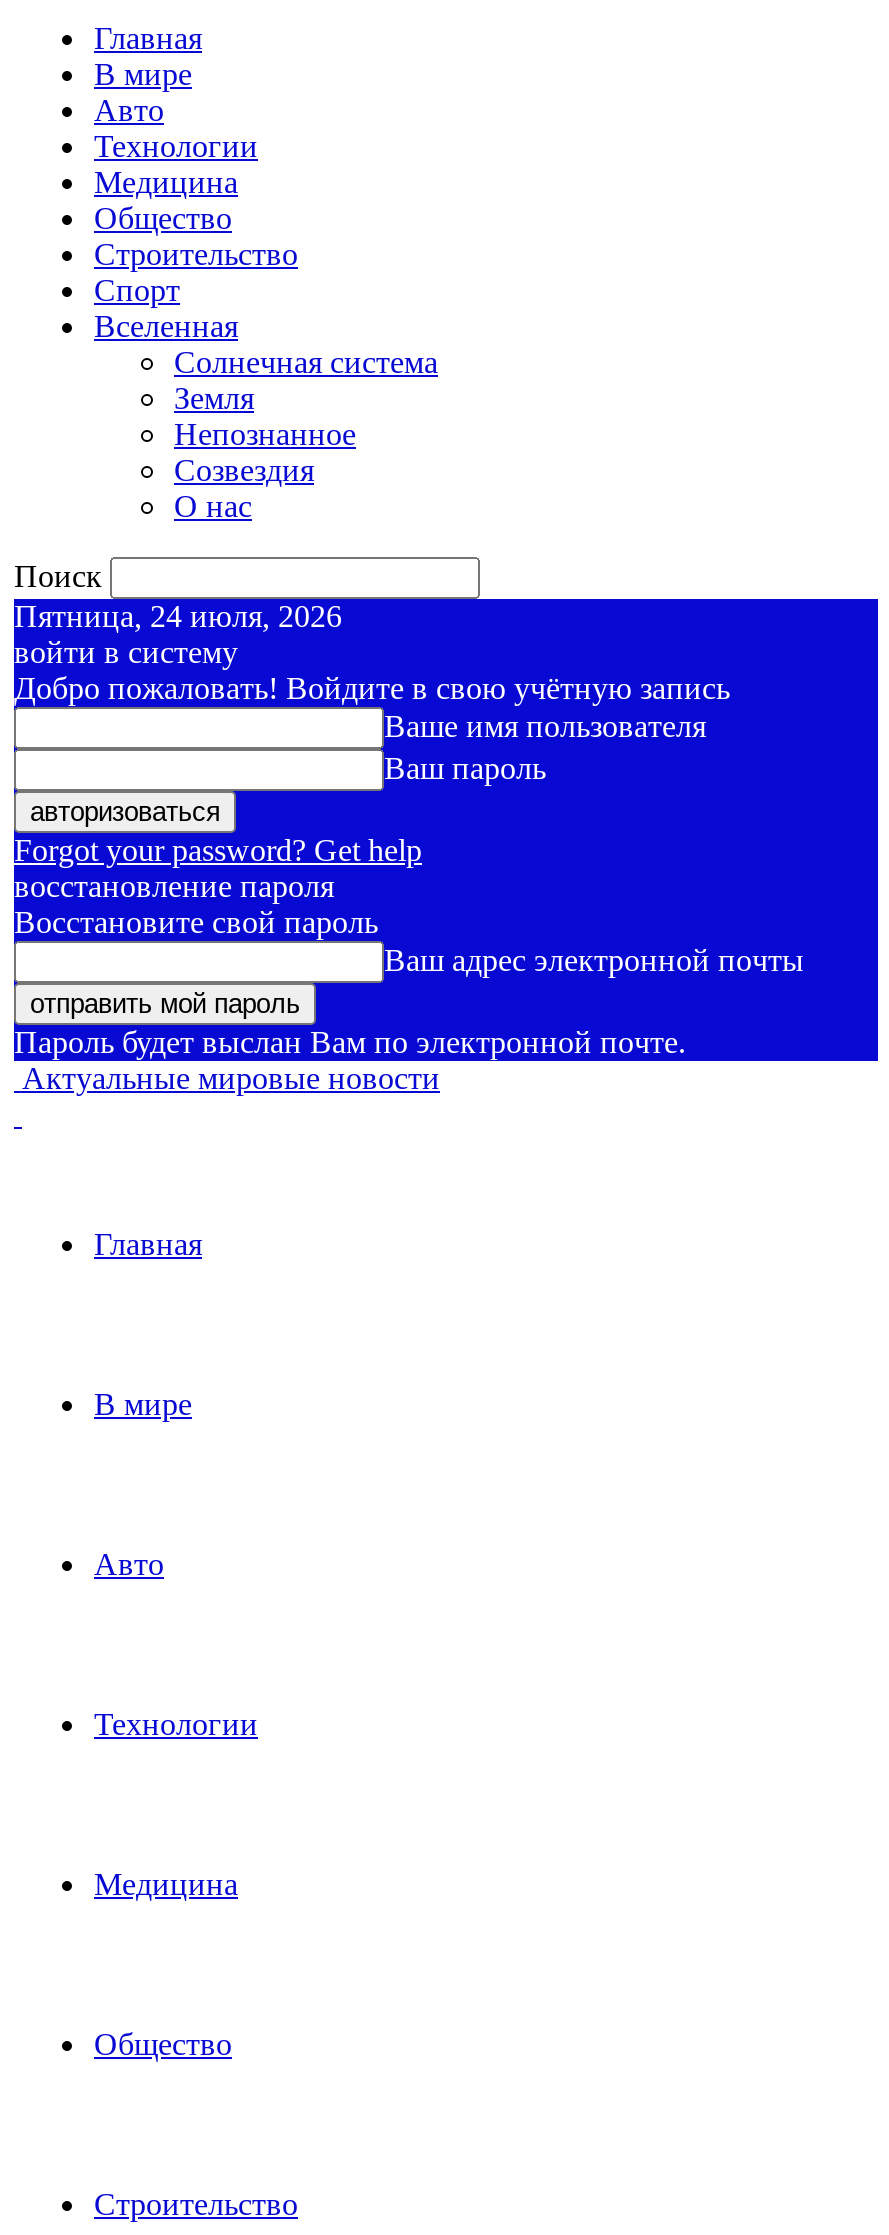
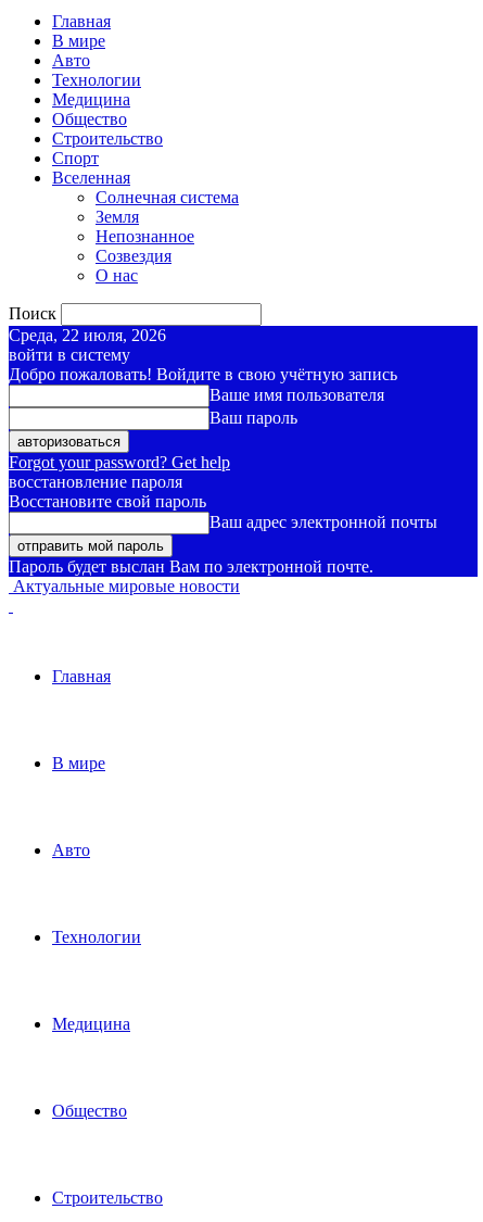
- Пятница, 24 июля, 2026
+ Среда, 22 июля, 2026
